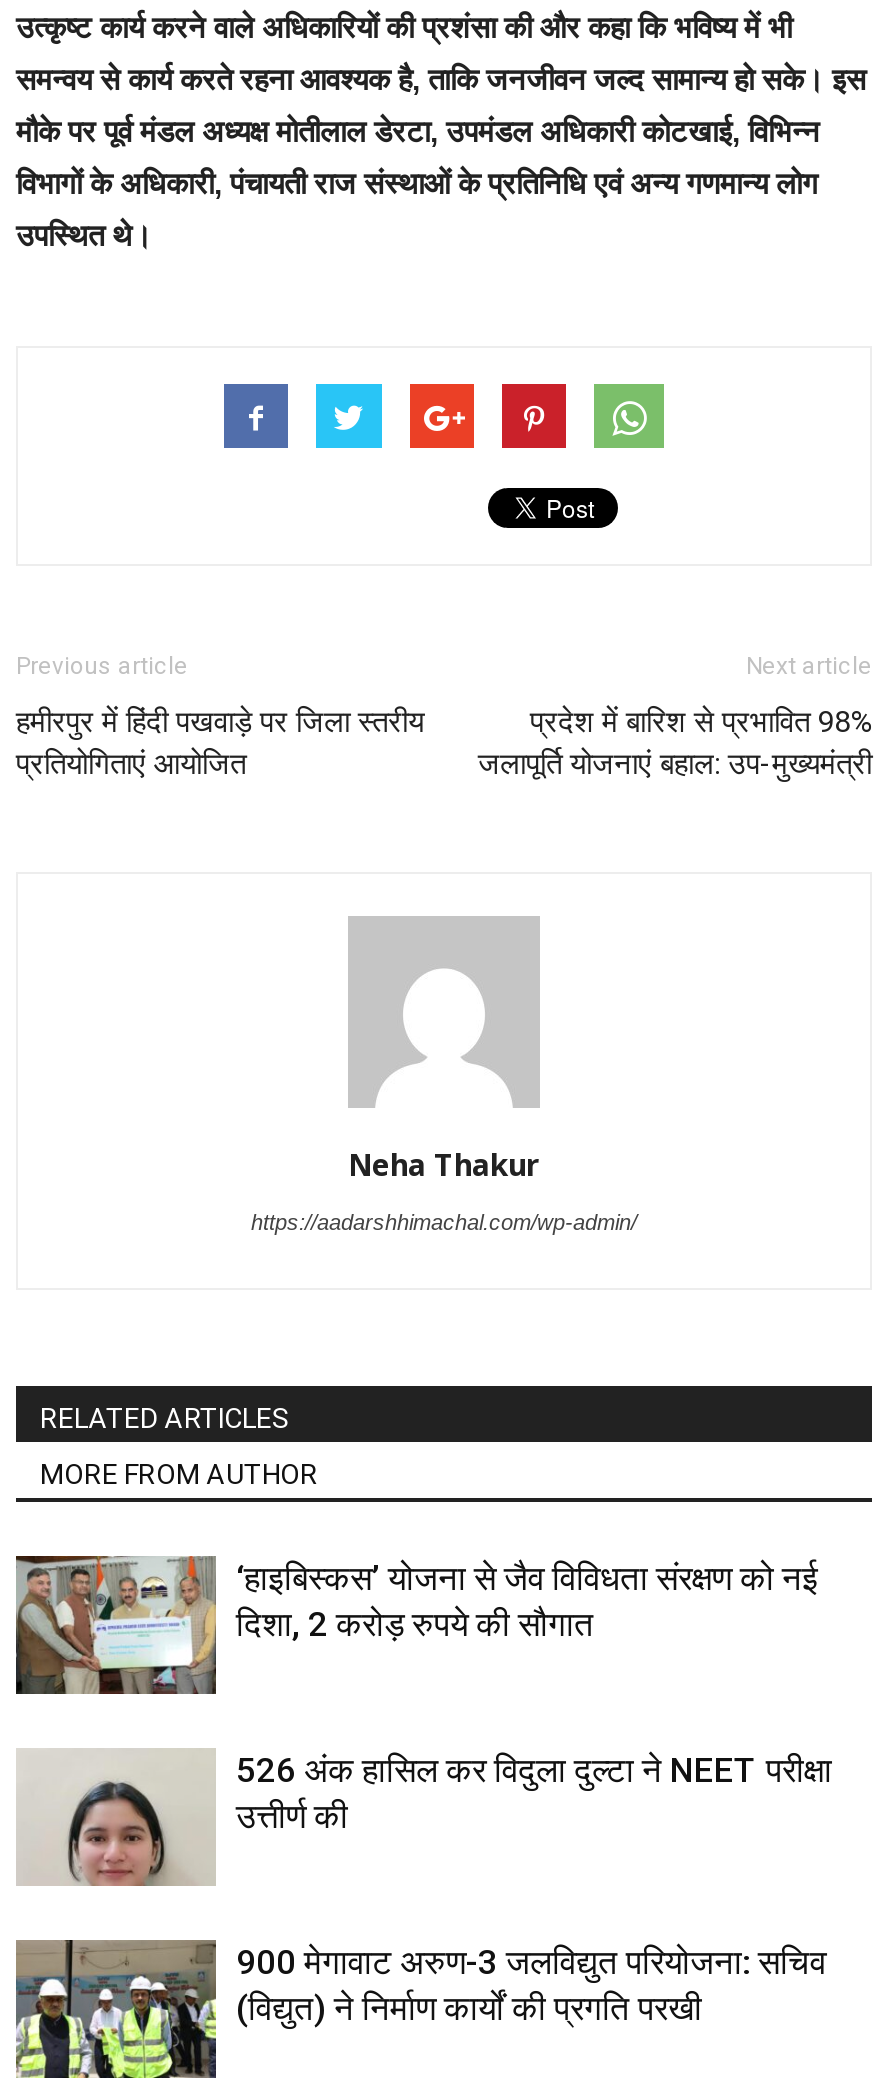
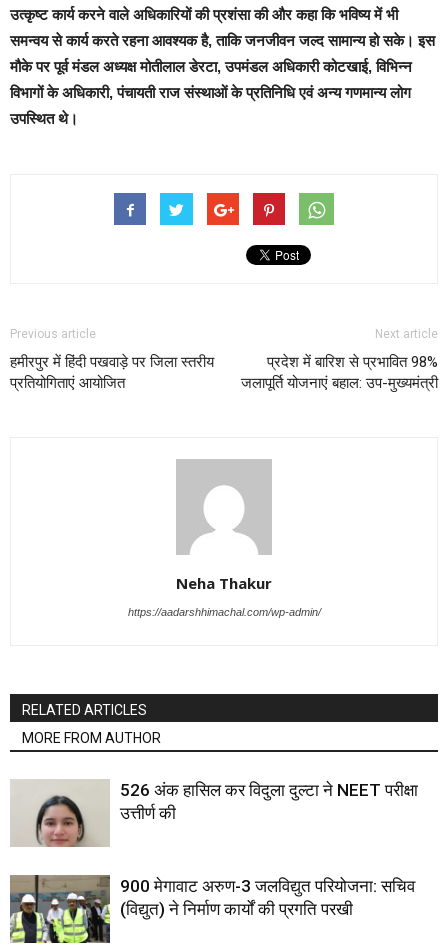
- [image]
- ‘हाइबिस्कस’ योजना से जैव विविधता संरक्षण को नई
- दिशा, 2 करोड़ रुपये की सौगात
